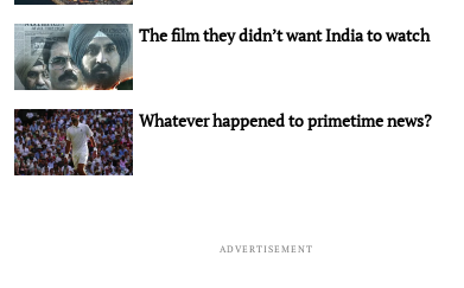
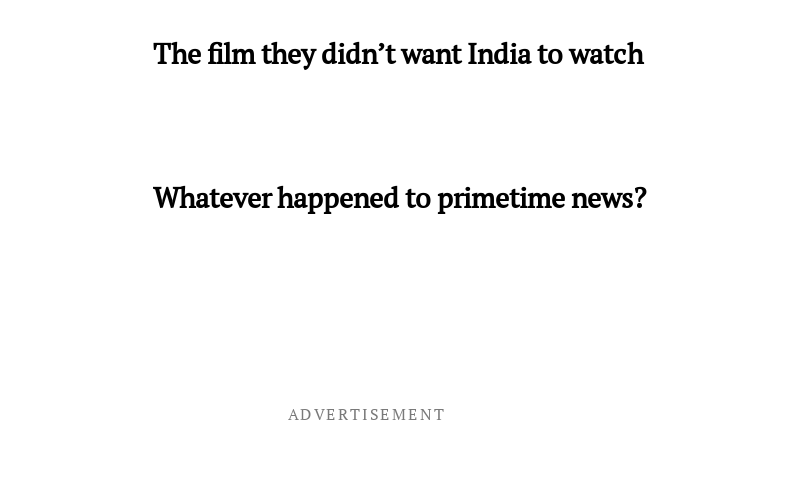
- [image]

- [image]
